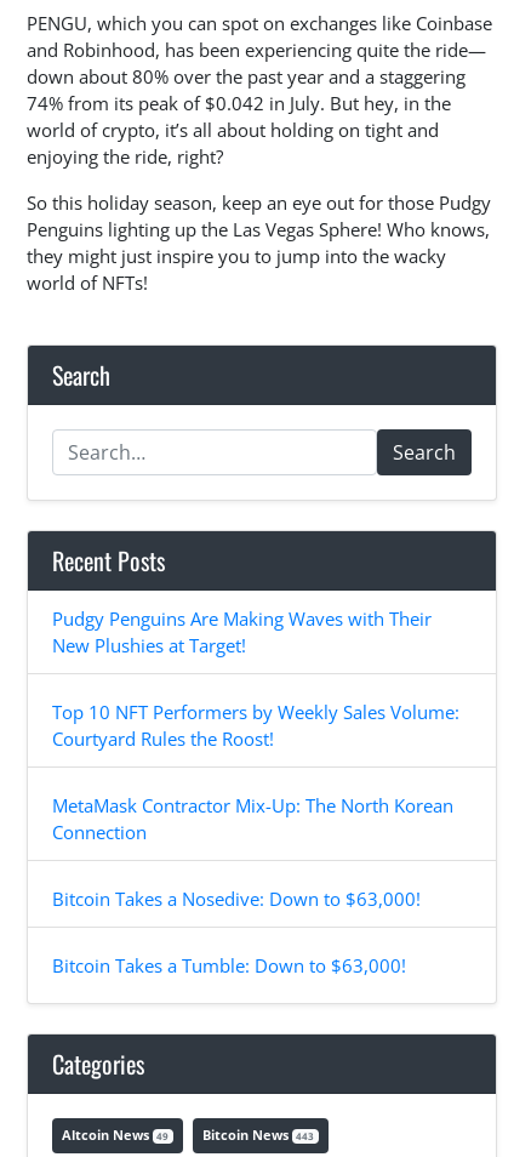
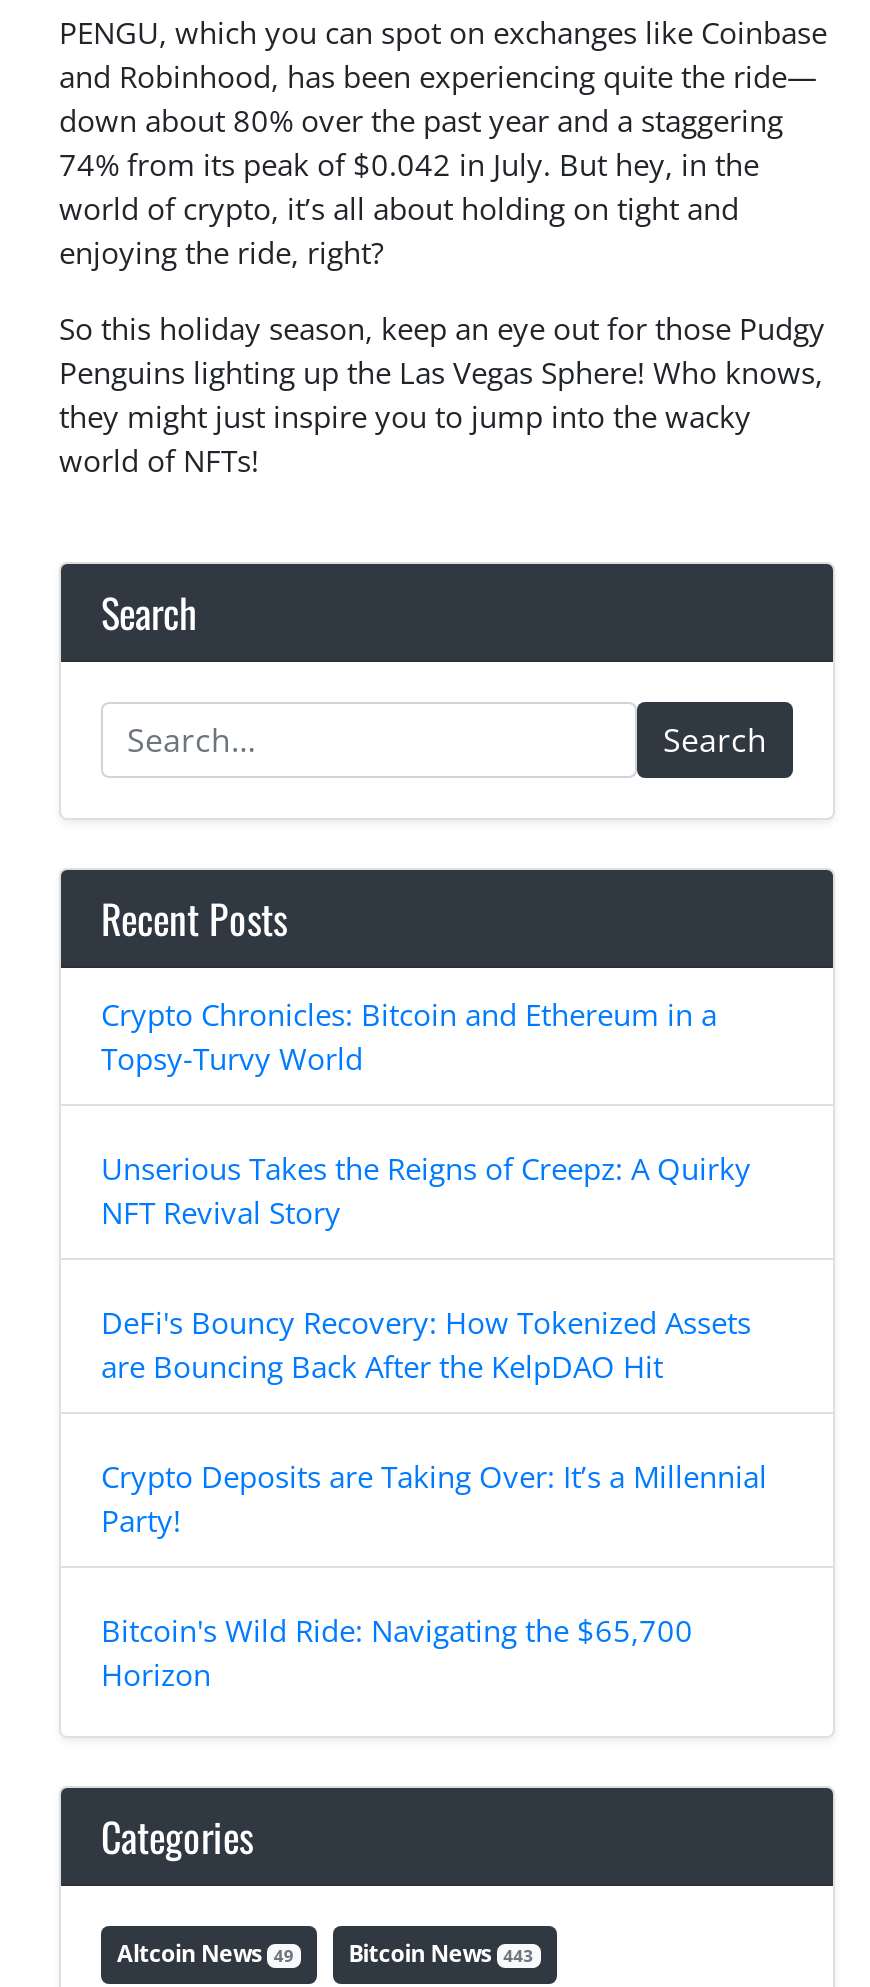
- Pudgy Penguins Are Making Waves with Their
- New Plushies at Target!
+ Crypto Chronicles: Bitcoin and Ethereum in a
+ Topsy-Turvy World

- Top 10 NFT Performers by Weekly Sales Volume:
- Courtyard Rules the Roost!
+ Unserious Takes the Reigns of Creepz: A Quirky
+ NFT Revival Story

- MetaMask Contractor Mix-Up: The North Korean
- Connection
+ DeFi's Bouncy Recovery: How Tokenized Assets
+ are Bouncing Back After the KelpDAO Hit

- Bitcoin Takes a Nosedive: Down to $63,000!
+ Crypto Deposits are Taking Over: It’s a Millennial
+ Party!

- Bitcoin Takes a Tumble: Down to $63,000!
+ Bitcoin's Wild Ride: Navigating the $65,700
+ Horizon
